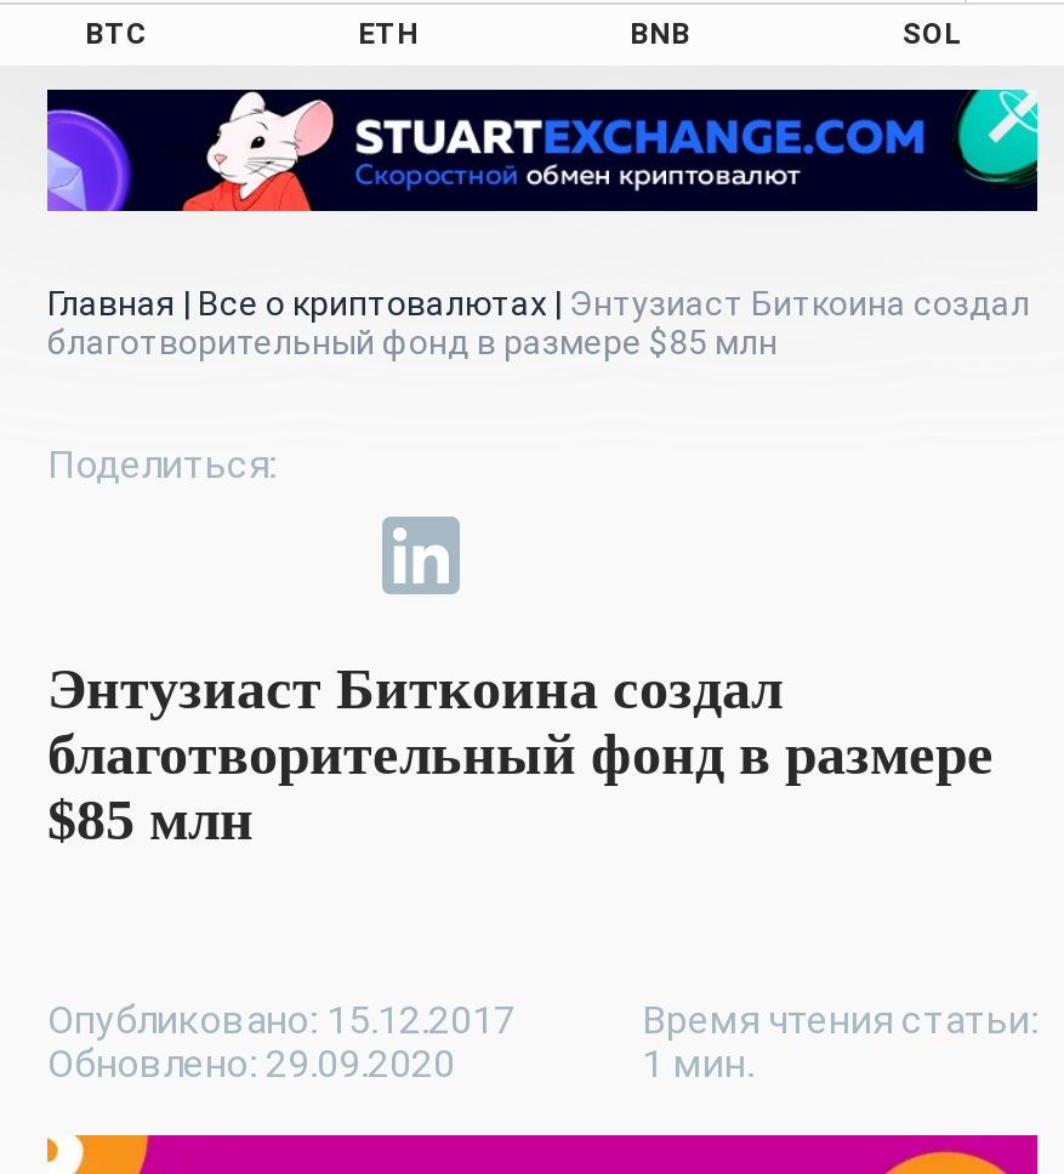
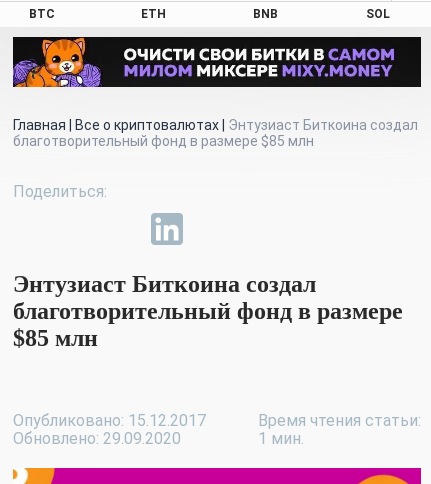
- [image]
+ [image]
